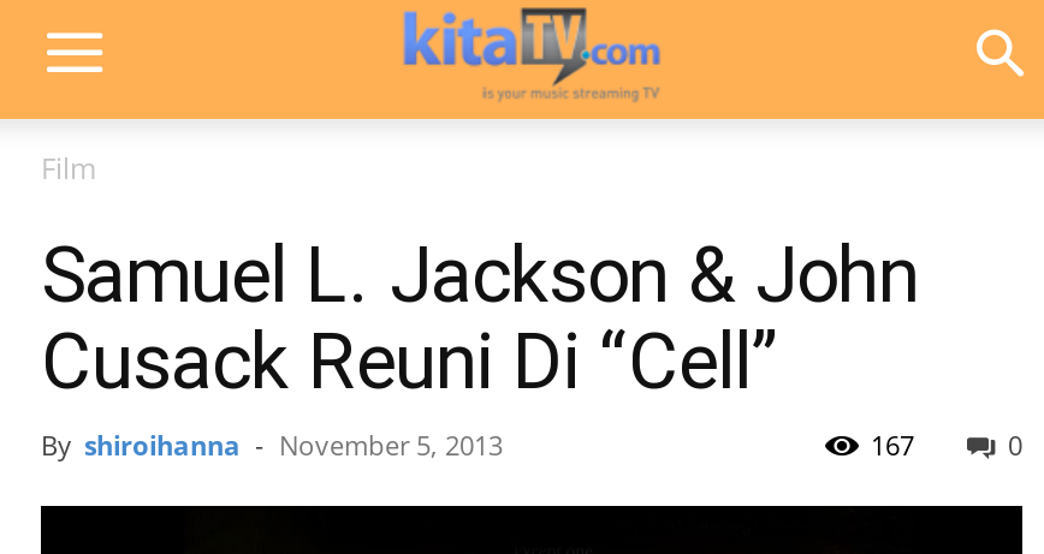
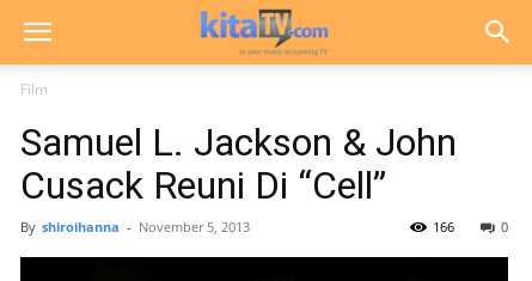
- 167
+ 166
